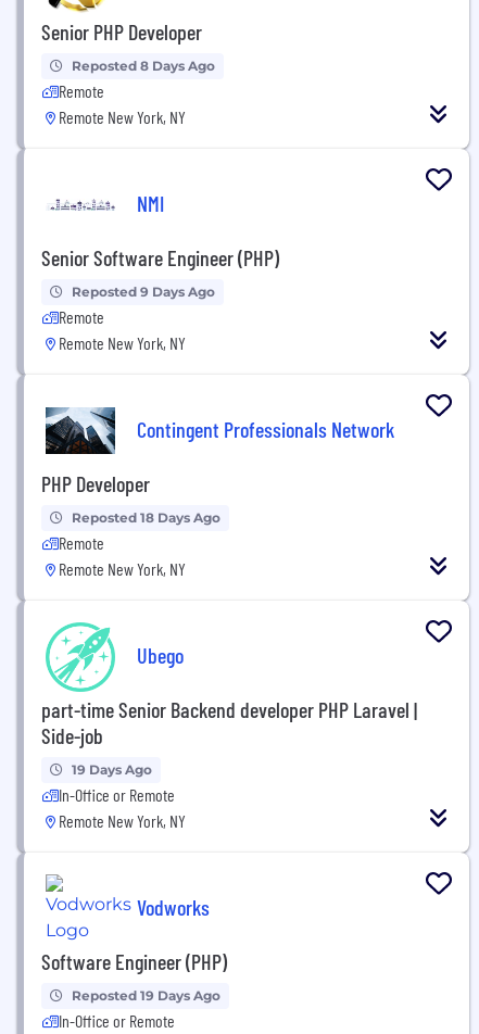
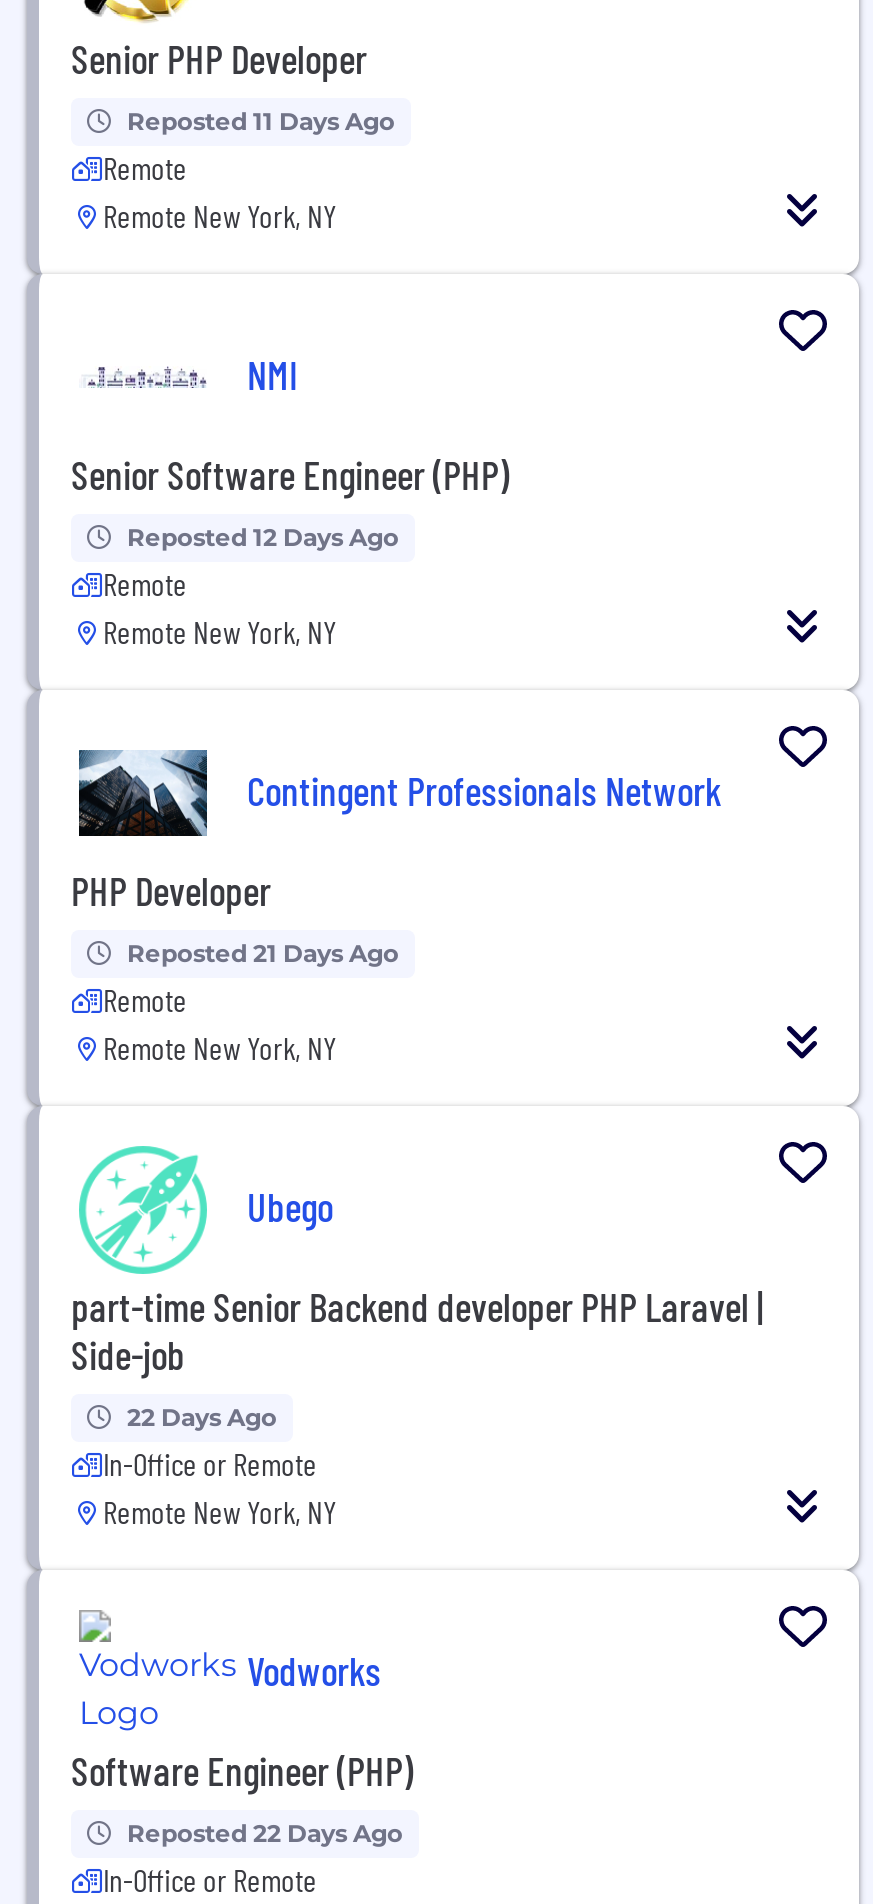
- Reposted 8 Days Ago
+ Reposted 11 Days Ago

- Reposted 9 Days Ago
+ Reposted 12 Days Ago

- Reposted 18 Days Ago
+ Reposted 21 Days Ago

- 19 Days Ago
+ 22 Days Ago

- Reposted 19 Days Ago
+ Reposted 22 Days Ago
